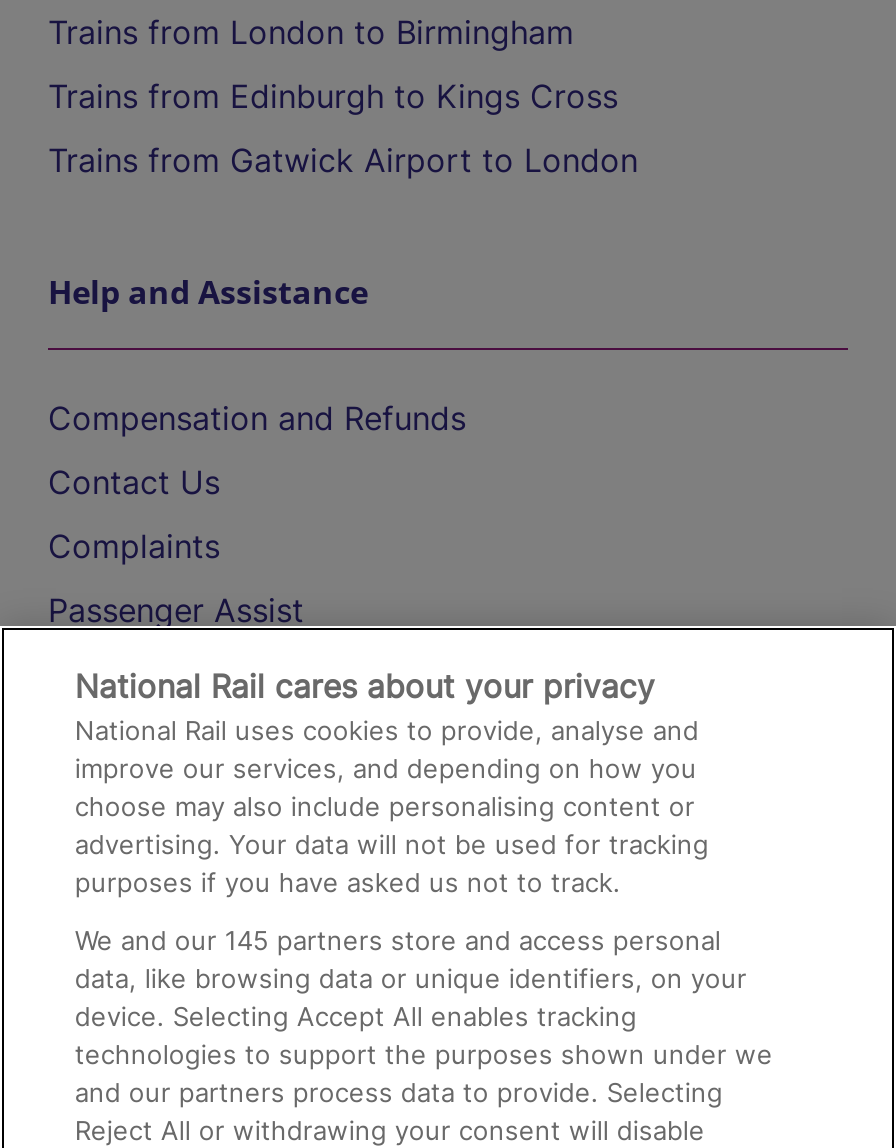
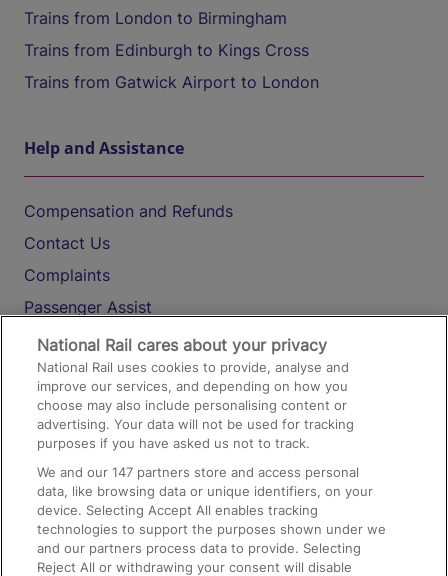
- We and our 145 partners store and access personal
+ We and our 147 partners store and access personal
